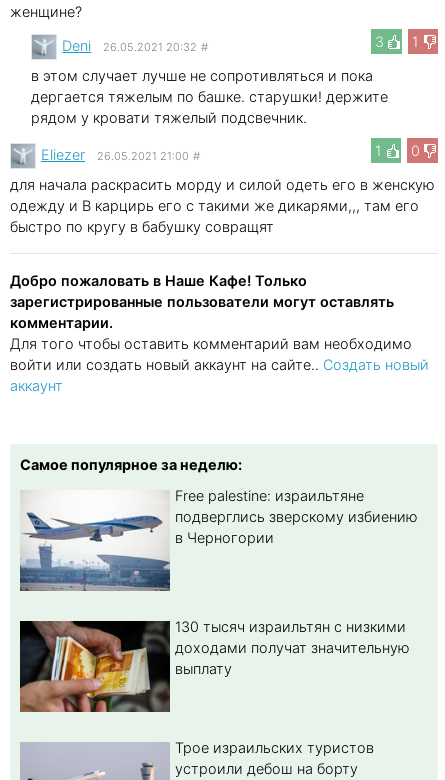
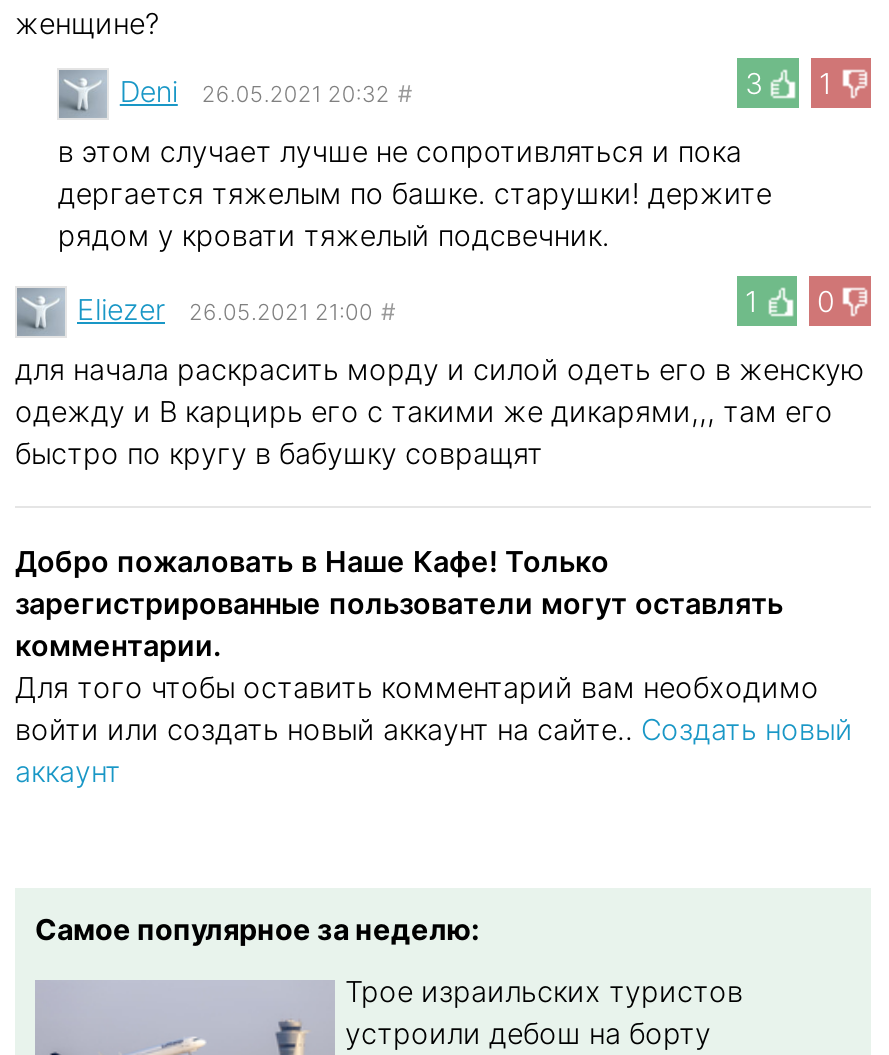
- [image]
- Free palestine: израильтяне
- подверглись зверскому избиению
- в Черногории

- [image]
- 130 тысяч израильтян с низкими
- доходами получат значительную
- выплату
